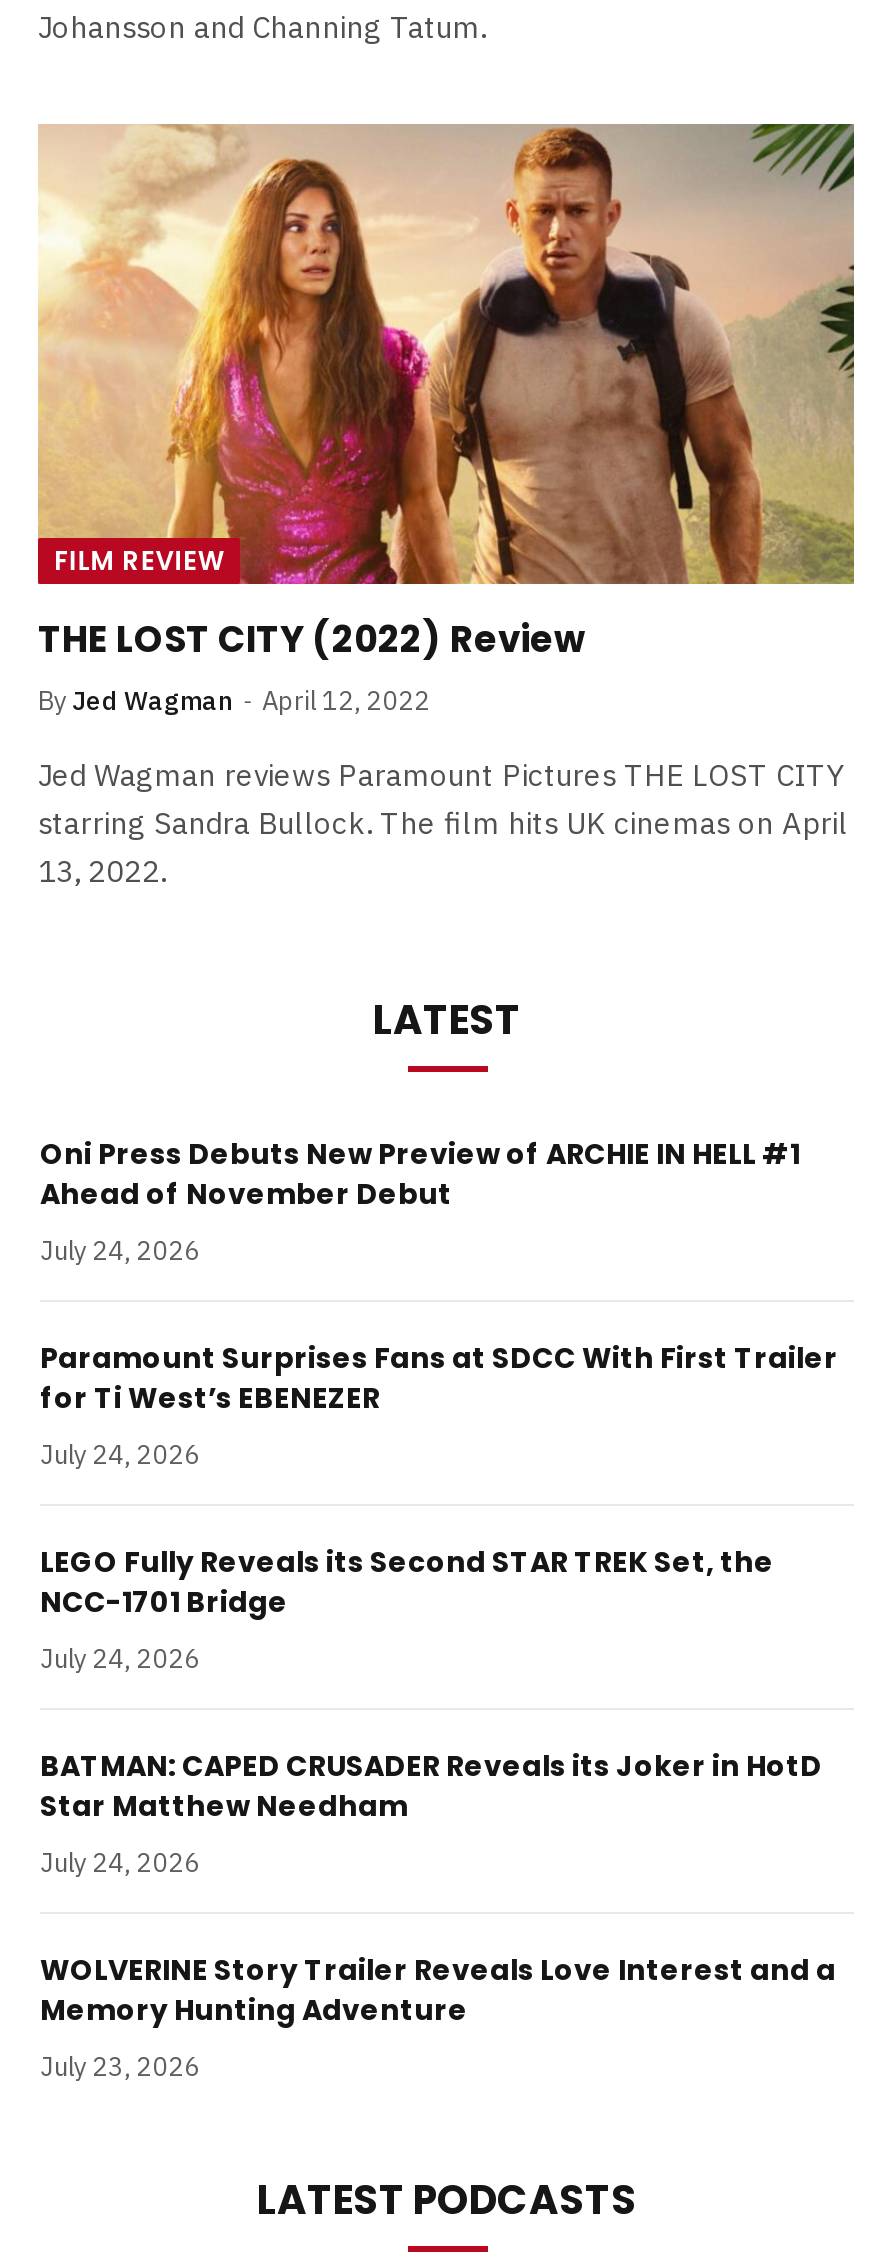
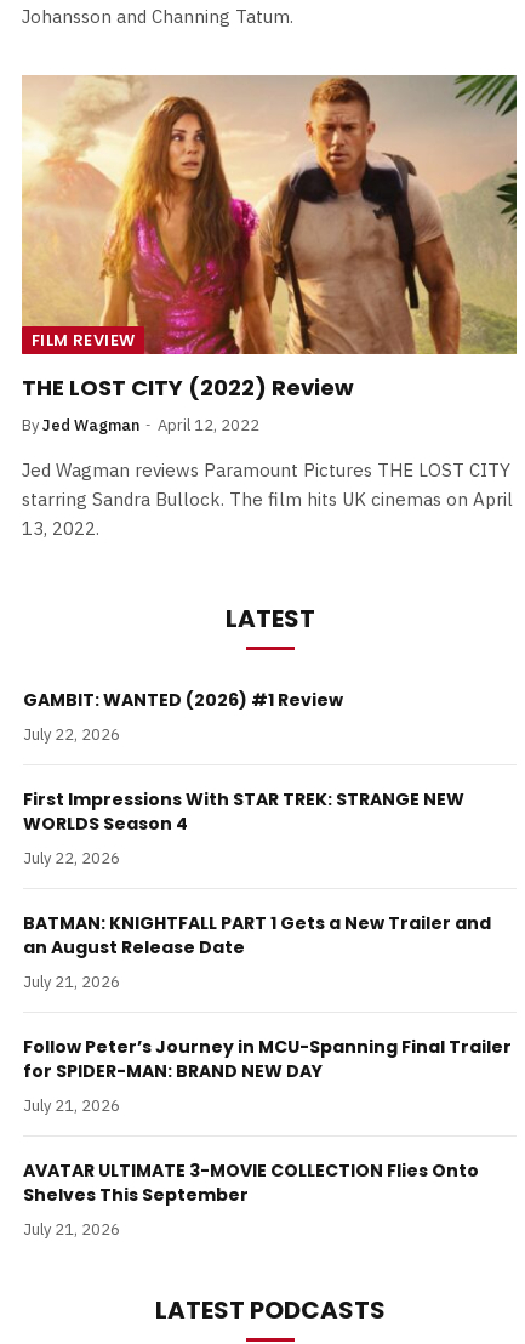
- Oni Press Debuts New Preview of ARCHIE IN HELL #1
- Ahead of November Debut
+ GAMBIT: WANTED (2026) #1 Review

- July 24, 2026
+ July 22, 2026

- Paramount Surprises Fans at SDCC With First Trailer
- for Ti West’s EBENEZER
+ First Impressions With STAR TREK: STRANGE NEW
+ WORLDS Season 4

- July 24, 2026
+ July 22, 2026

- LEGO Fully Reveals its Second STAR TREK Set, the
- NCC-1701 Bridge
+ BATMAN: KNIGHTFALL PART 1 Gets a New Trailer and
+ an August Release Date

- July 24, 2026
+ July 21, 2026

- BATMAN: CAPED CRUSADER Reveals its Joker in HotD
- Star Matthew Needham
+ Follow Peter’s Journey in MCU-Spanning Final Trailer
+ for SPIDER-MAN: BRAND NEW DAY

- July 24, 2026
+ July 21, 2026

- WOLVERINE Story Trailer Reveals Love Interest and a
- Memory Hunting Adventure
+ AVATAR ULTIMATE 3-MOVIE COLLECTION Flies Onto
+ Shelves This September

- July 23, 2026
+ July 21, 2026
